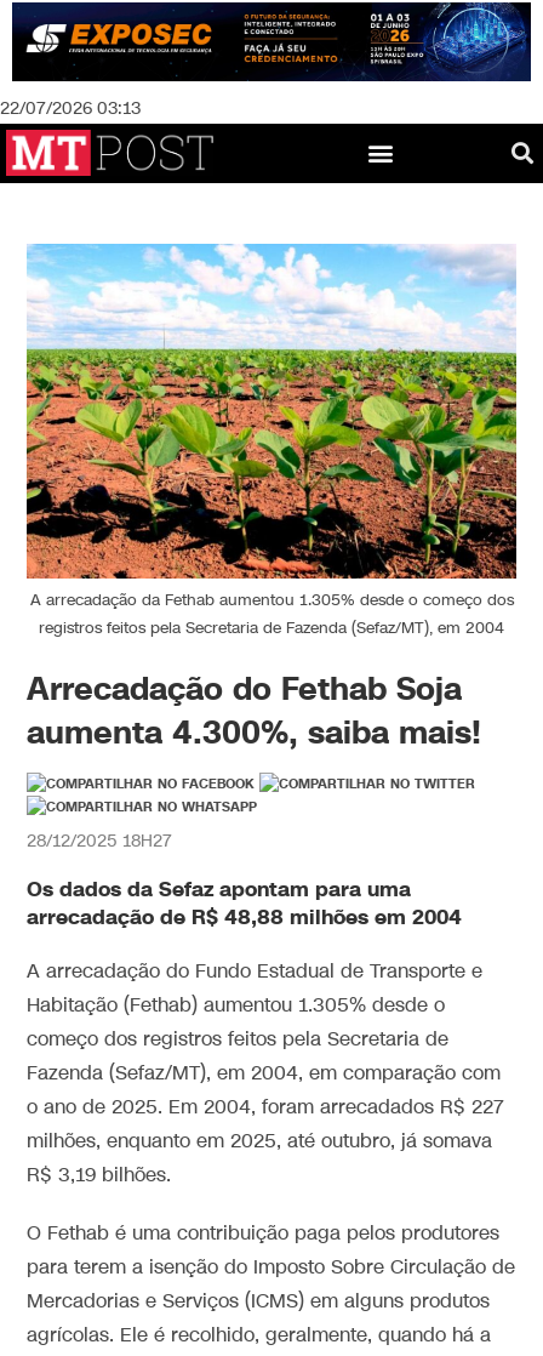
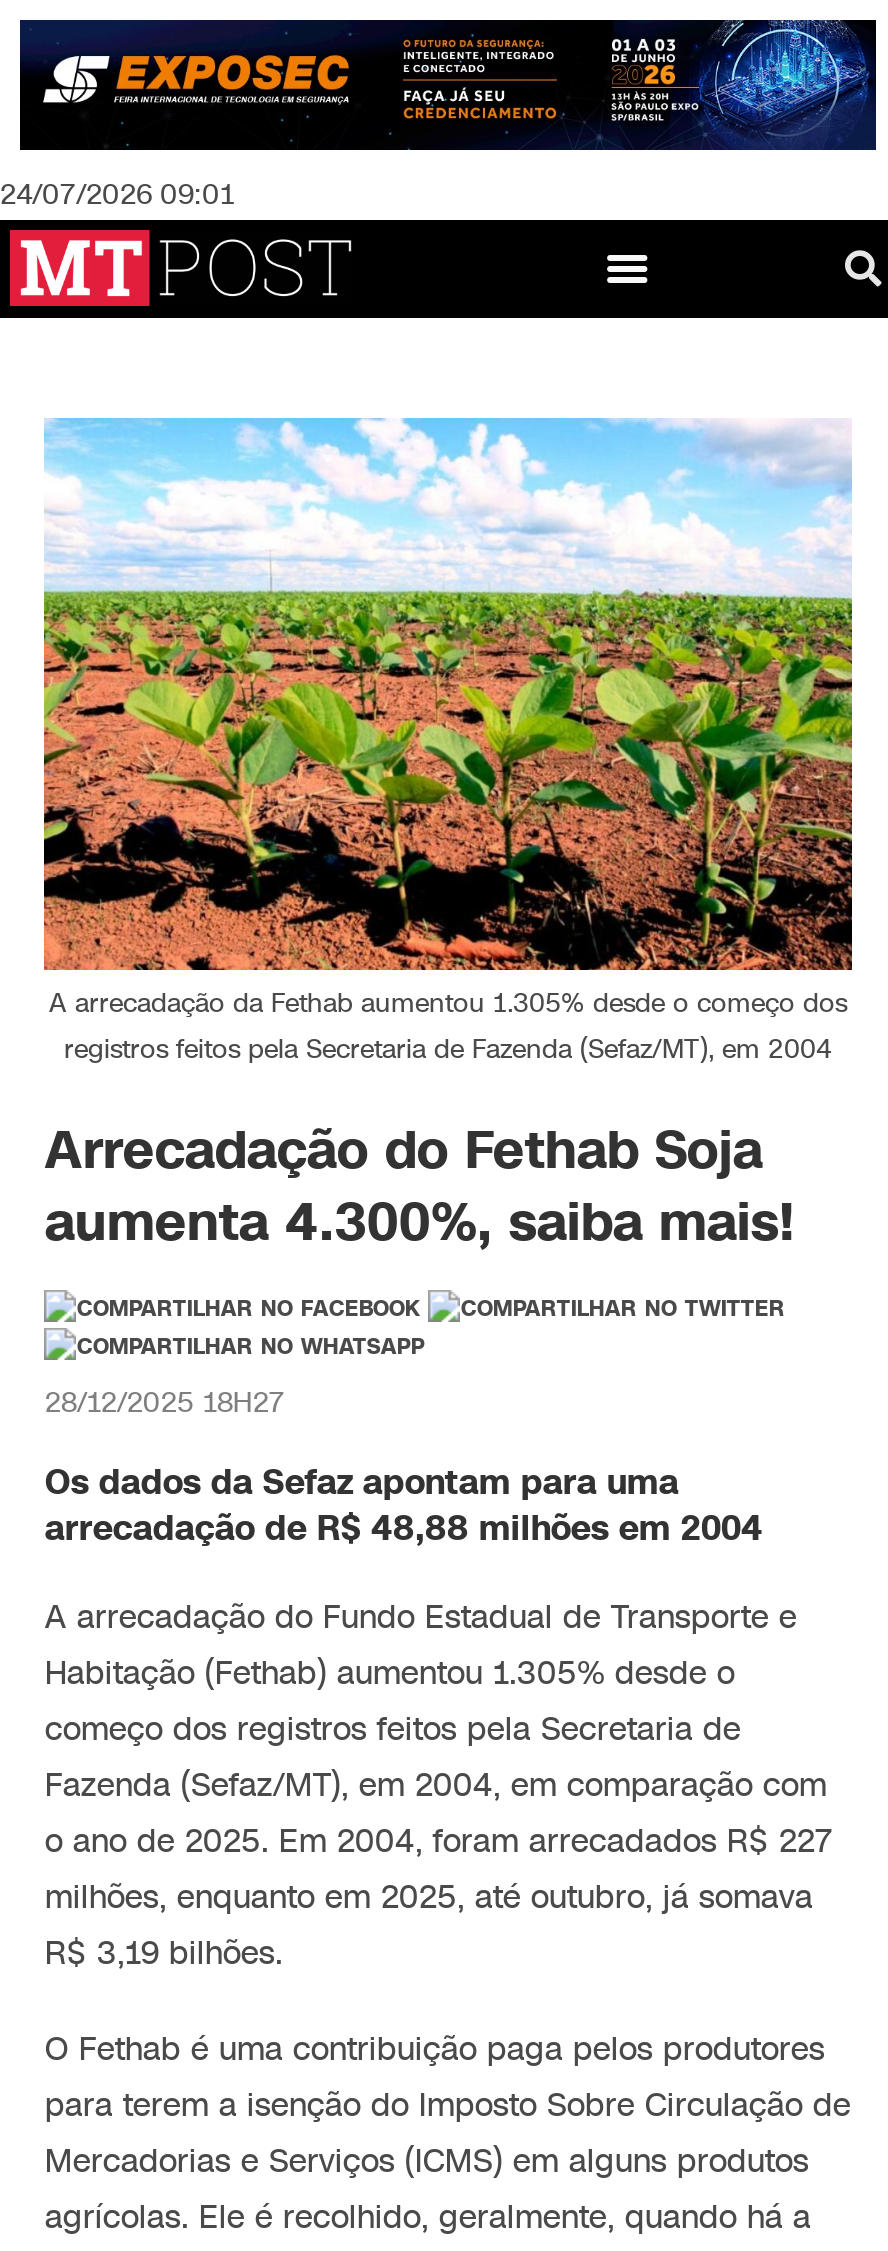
- 22/07/2026 03:13
+ 24/07/2026 09:01
